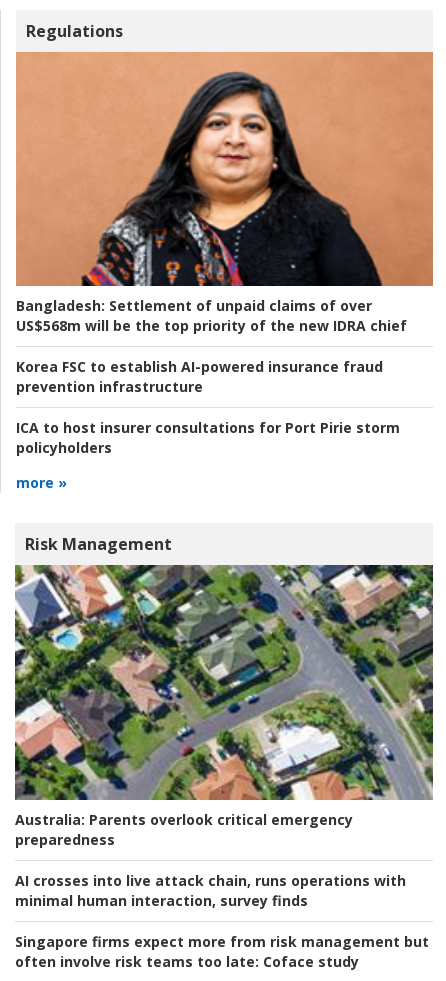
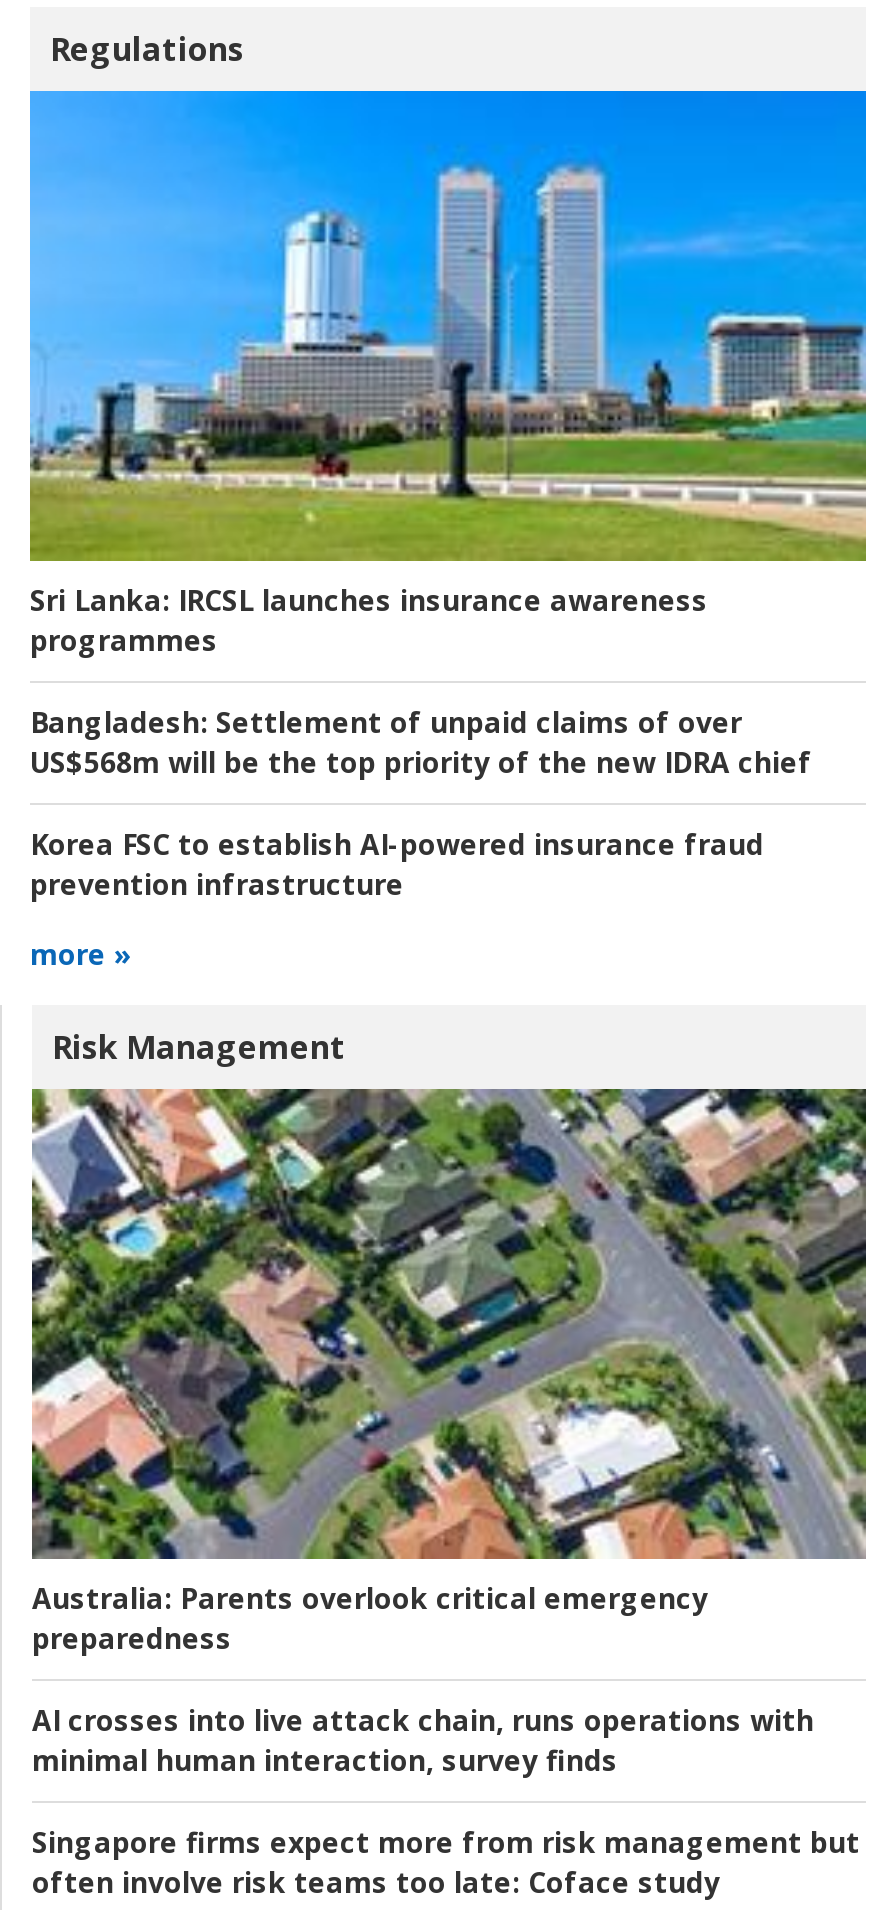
+ Sri Lanka: IRCSL launches insurance awareness
+ programmes

- [image]
+ [image]

moved down: Bangladesh: Settlement of unpaid claims of over | US$568m will be the top priority of the new IDRA chief | Korea FSC to establish AI-powered insurance fraud | prevention infrastructure

- ICA to host insurer consultations for Port Pirie storm
- policyholders
